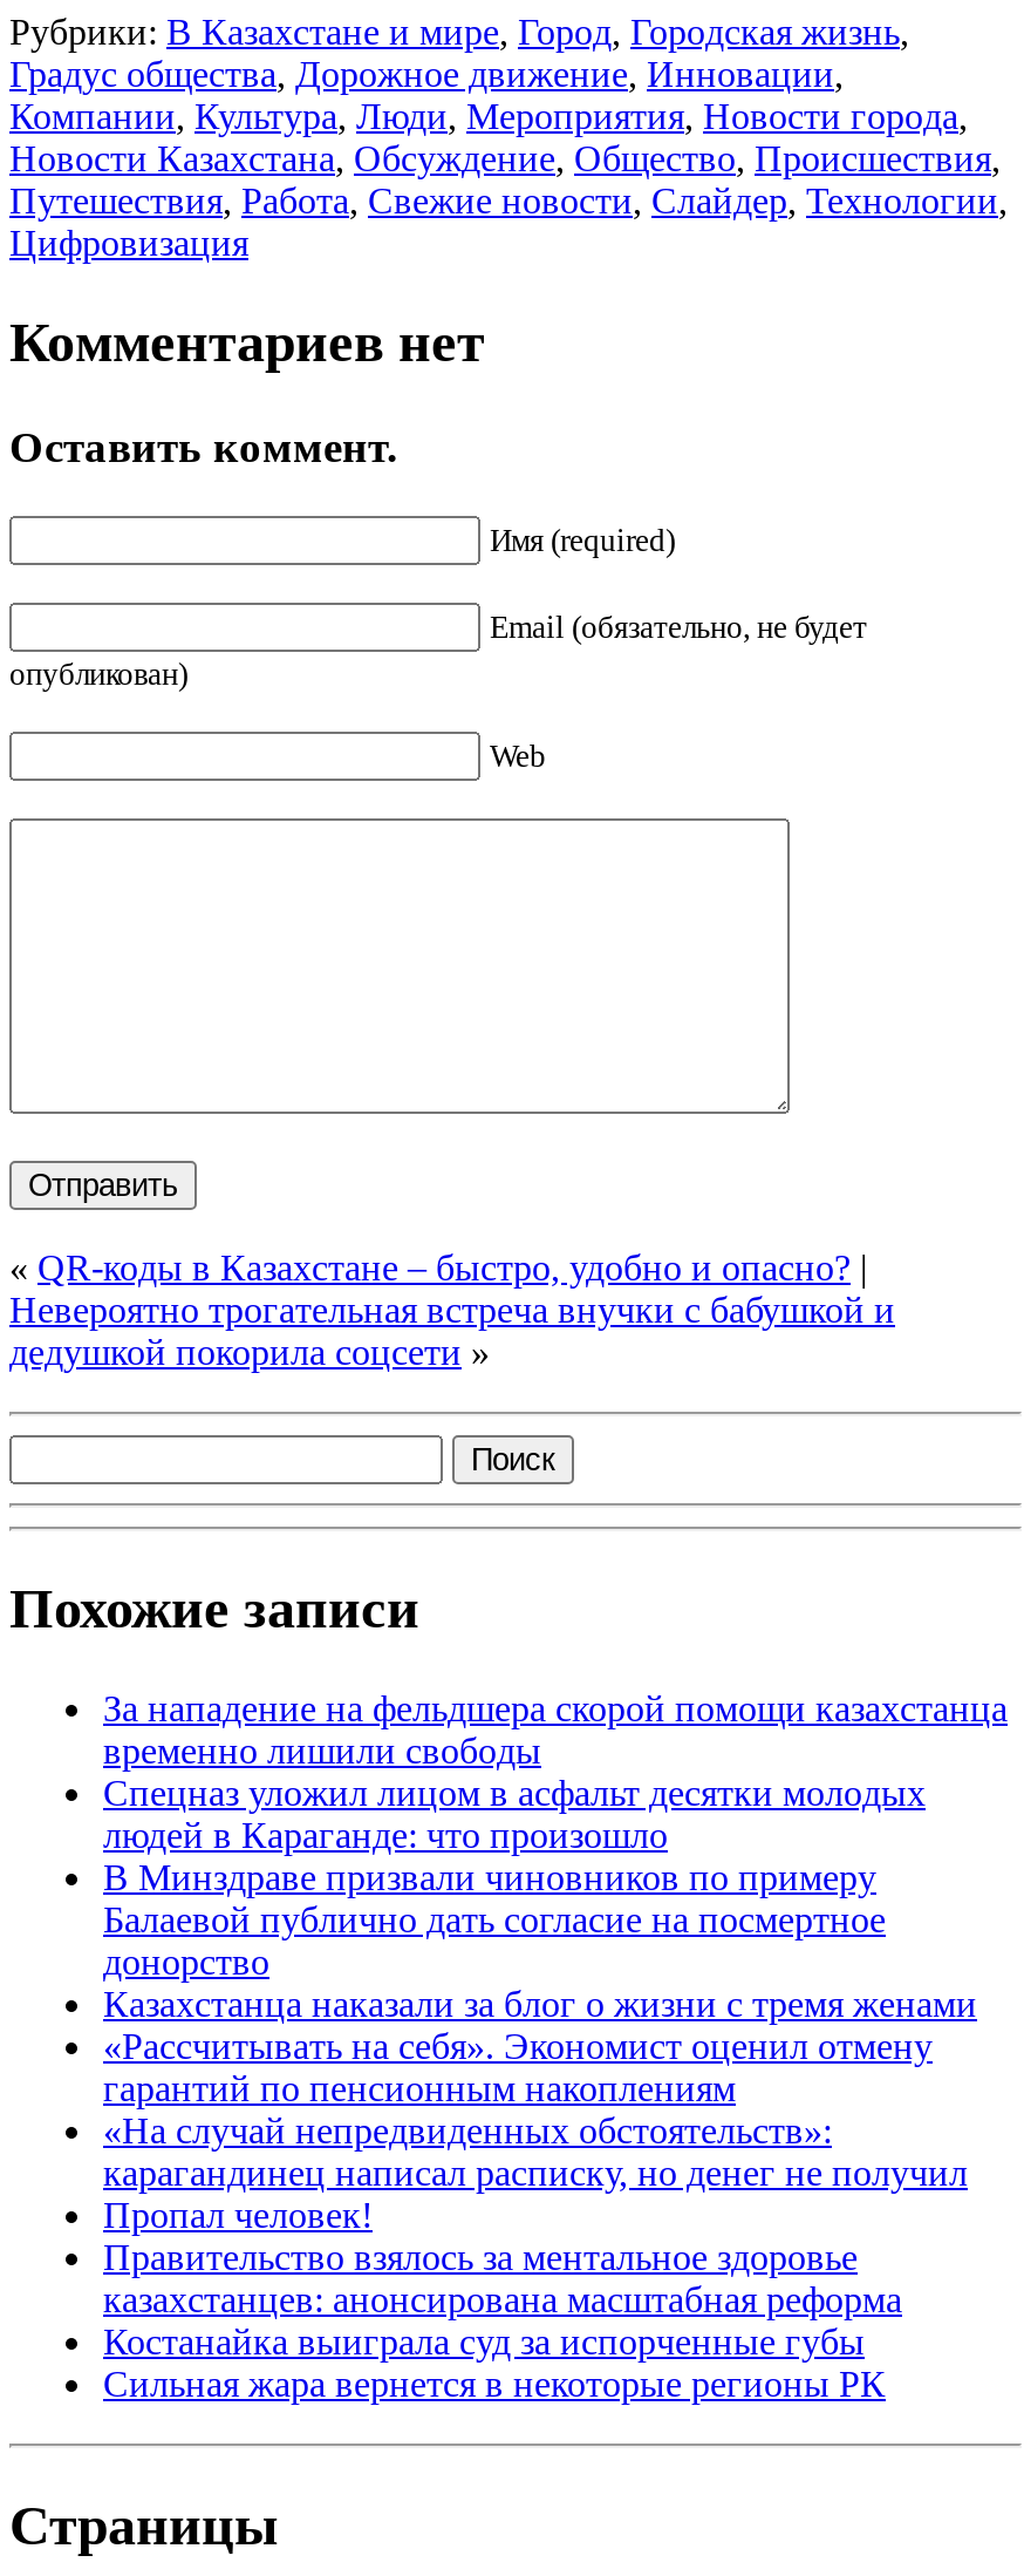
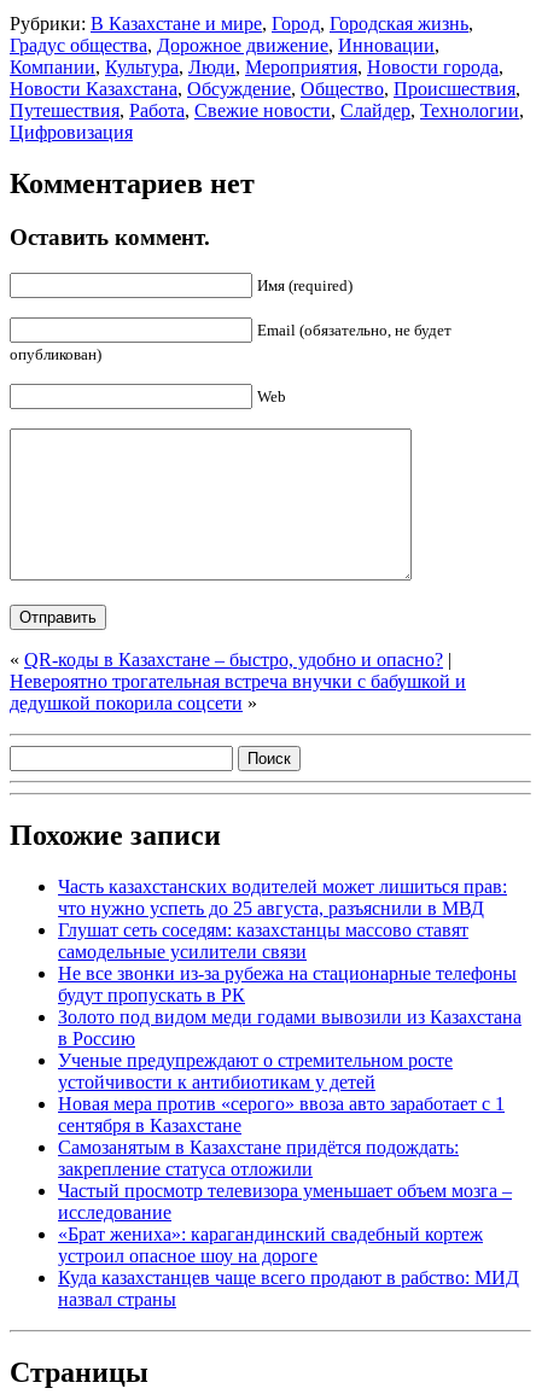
- За нападение на фельдшера скорой помощи казахстанца
- временно лишили свободы
- Спецназ уложил лицом в асфальт десятки молодых
- людей в Караганде: что произошло
- В Минздраве призвали чиновников по примеру
- Балаевой публично дать согласие на посмертное
- донорство
- Казахстанца наказали за блог о жизни с тремя женами
- «Рассчитывать на себя». Экономист оценил отмену
- гарантий по пенсионным накоплениям
- «На случай непредвиденных обстоятельств»:
- карагандинец написал расписку, но денег не получил
- Пропал человек!
- Правительство взялось за ментальное здоровье
- казахстанцев: анонсирована масштабная реформа
- Костанайка выиграла суд за испорченные губы
- Сильная жара вернется в некоторые регионы РК
+ Часть казахстанских водителей может лишиться прав:
+ что нужно успеть до 25 августа, разъяснили в МВД
+ Глушат сеть соседям: казахстанцы массово ставят
+ самодельные усилители связи
+ Не все звонки из-за рубежа на стационарные телефоны
+ будут пропускать в РК
+ Золото под видом меди годами вывозили из Казахстана
+ в Россию
+ Ученые предупреждают о стремительном росте
+ устойчивости к антибиотикам у детей
+ Новая мера против «серого» ввоза авто заработает с 1
+ сентября в Казахстане
+ Самозанятым в Казахстане придётся подождать:
+ закрепление статуса отложили
+ Частый просмотр телевизора уменьшает объем мозга –
+ исследование
+ «Брат жениха»: карагандинский свадебный кортеж
+ устроил опасное шоу на дороге
+ Куда казахстанцев чаще всего продают в рабство: МИД
+ назвал страны
